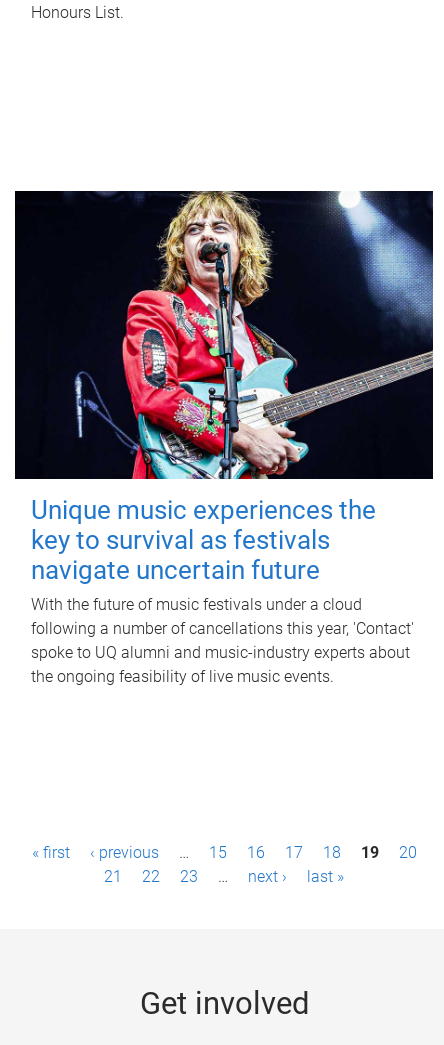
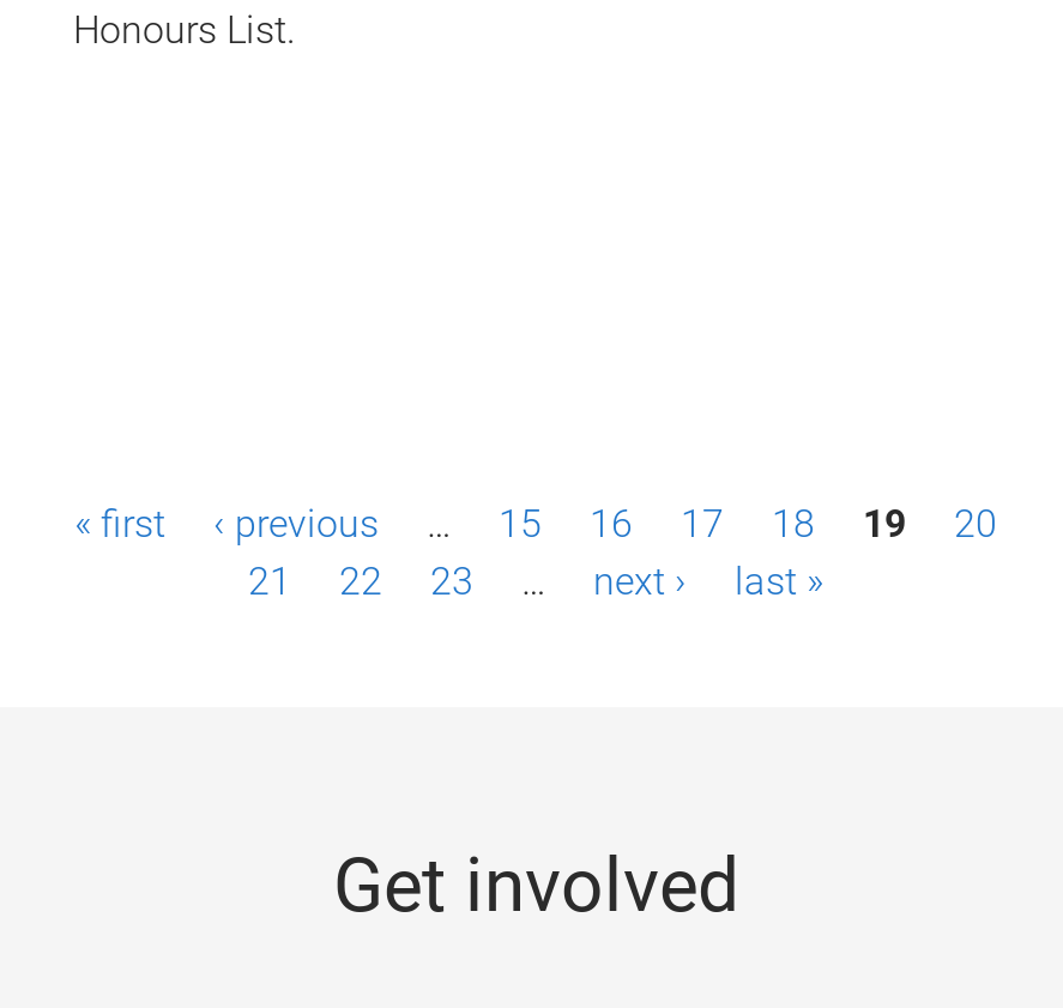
- [image]
- Unique music experiences the
- key to survival as festivals
- navigate uncertain future
- With the future of music festivals under a cloud
- following a number of cancellations this year, 'Contact'
- spoke to UQ alumni and music-industry experts about
- the ongoing feasibility of live music events.
